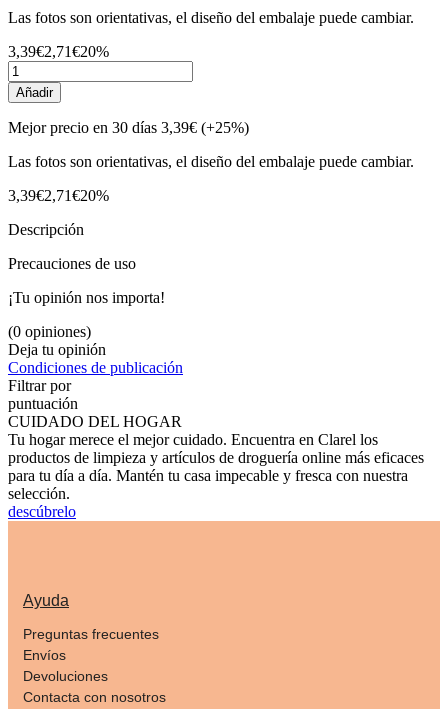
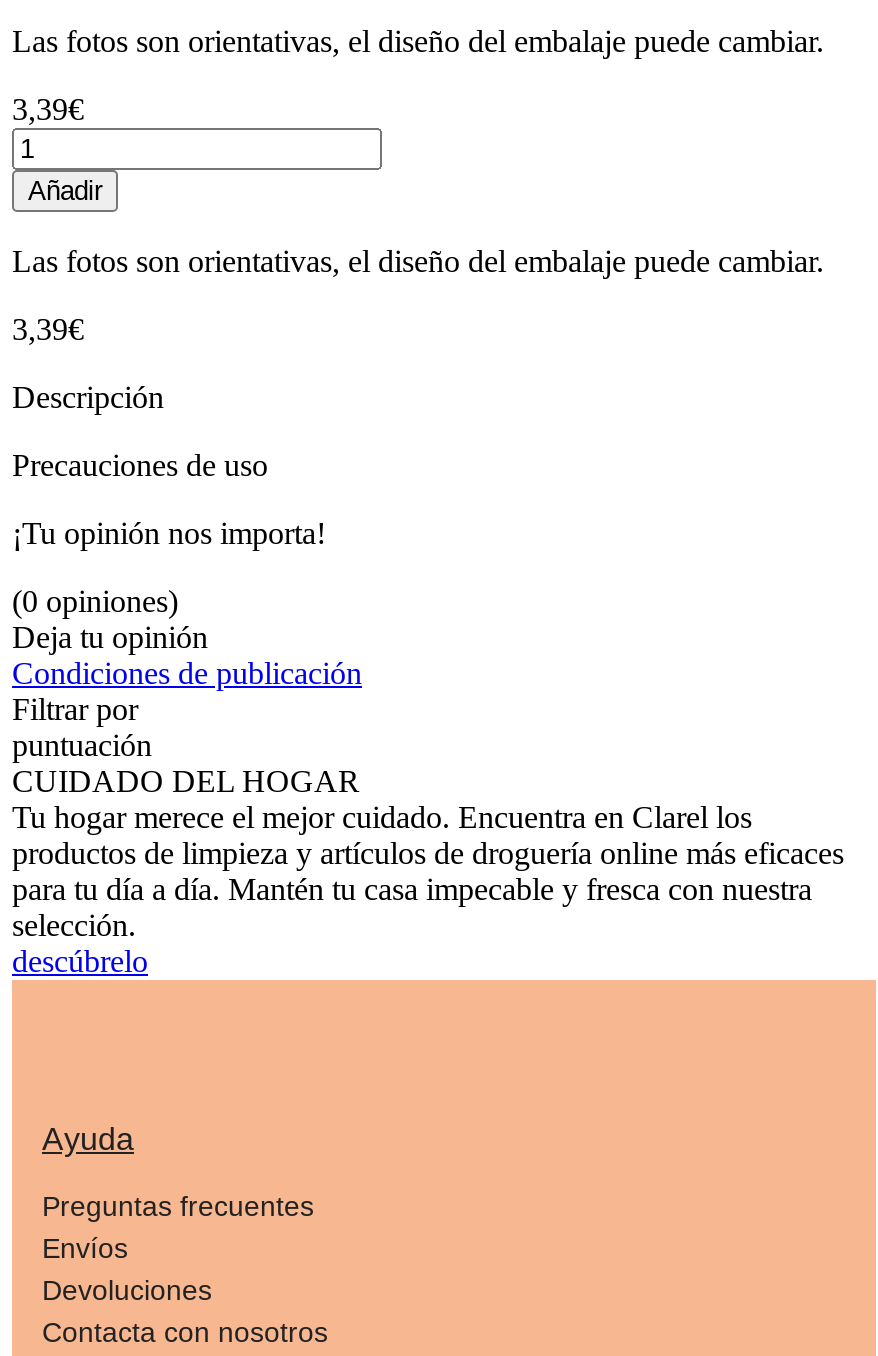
- 3,39€2,71€20%
+ 3,39€

- Mejor precio en 30 días 3,39€ (+25%)

- 3,39€2,71€20%
+ 3,39€
